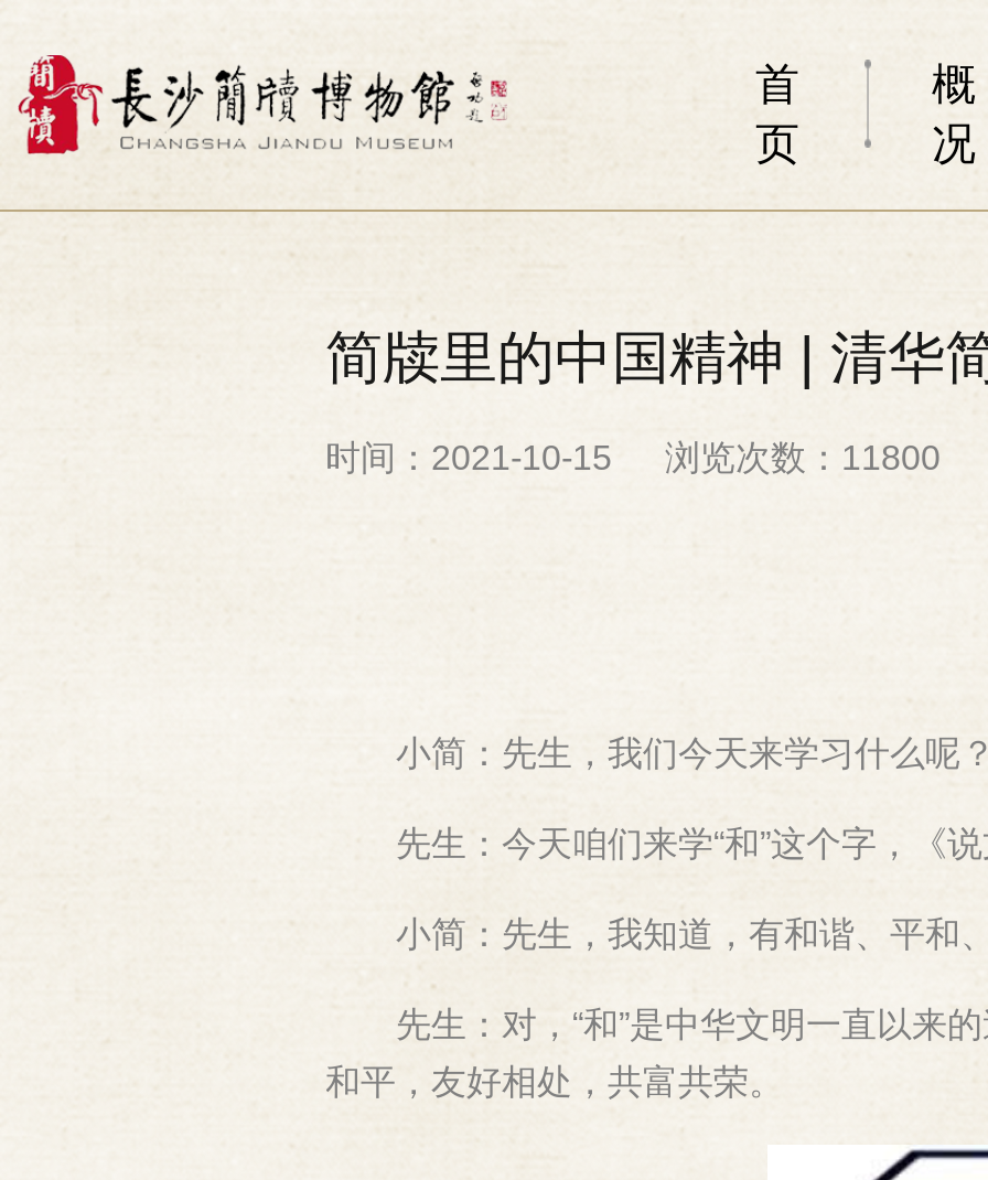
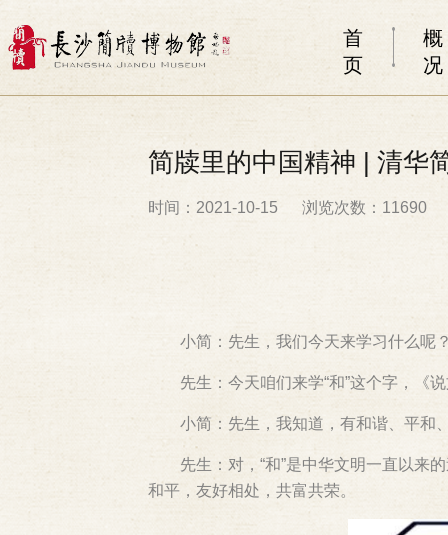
- 时间：2021-10-15 浏览次数：11800
+ 时间：2021-10-15 浏览次数：11690
